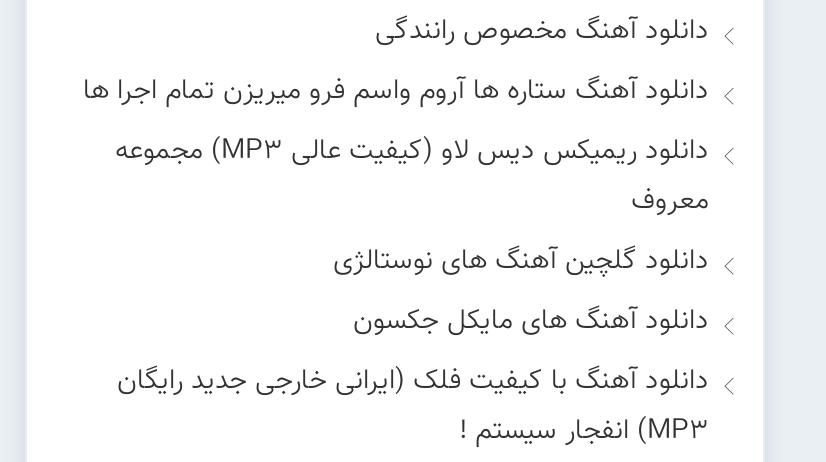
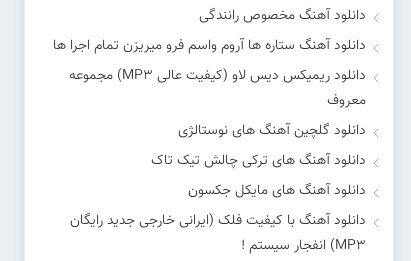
+ دانلود آهنگ های ترکی چالش تیک تاک
